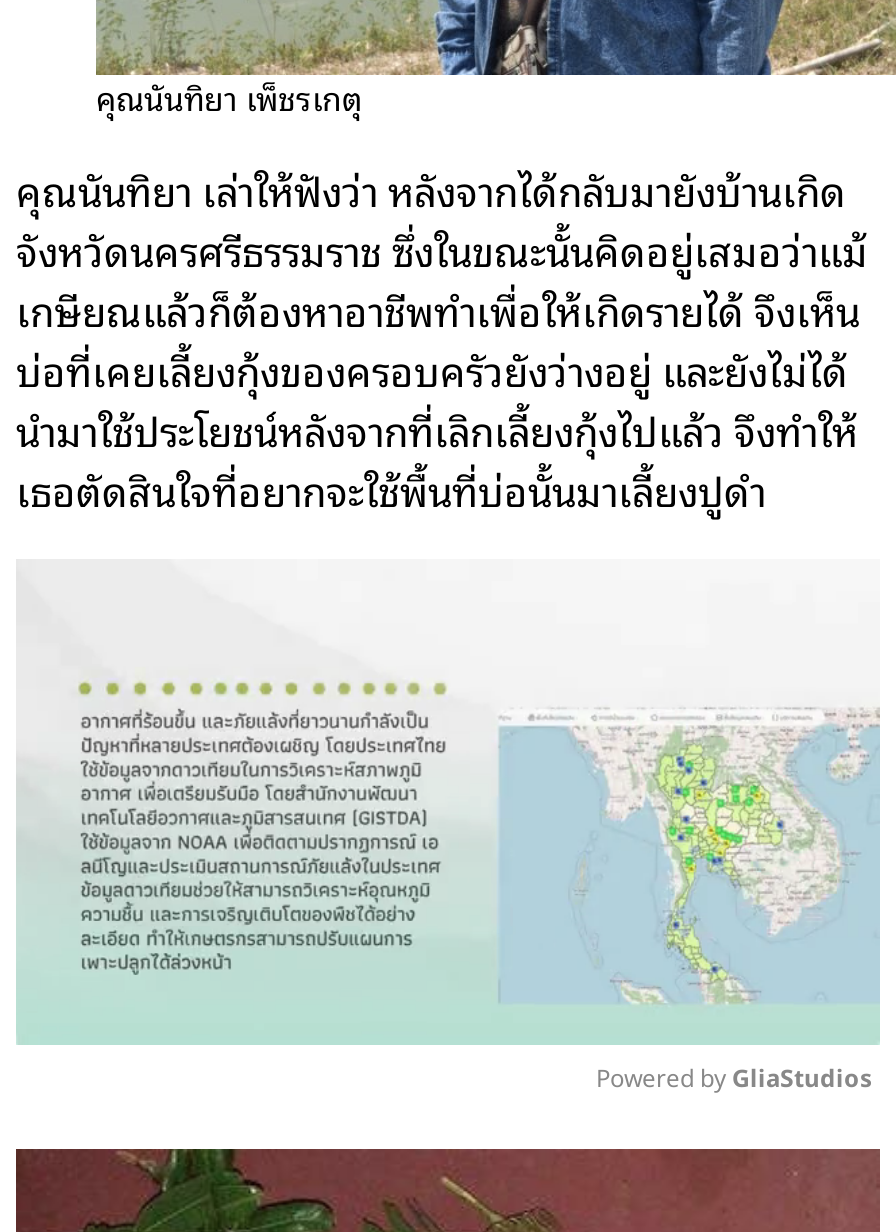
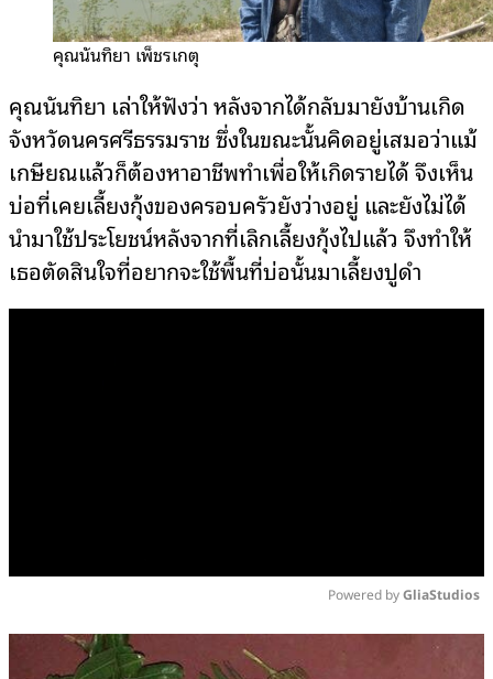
- [image]
